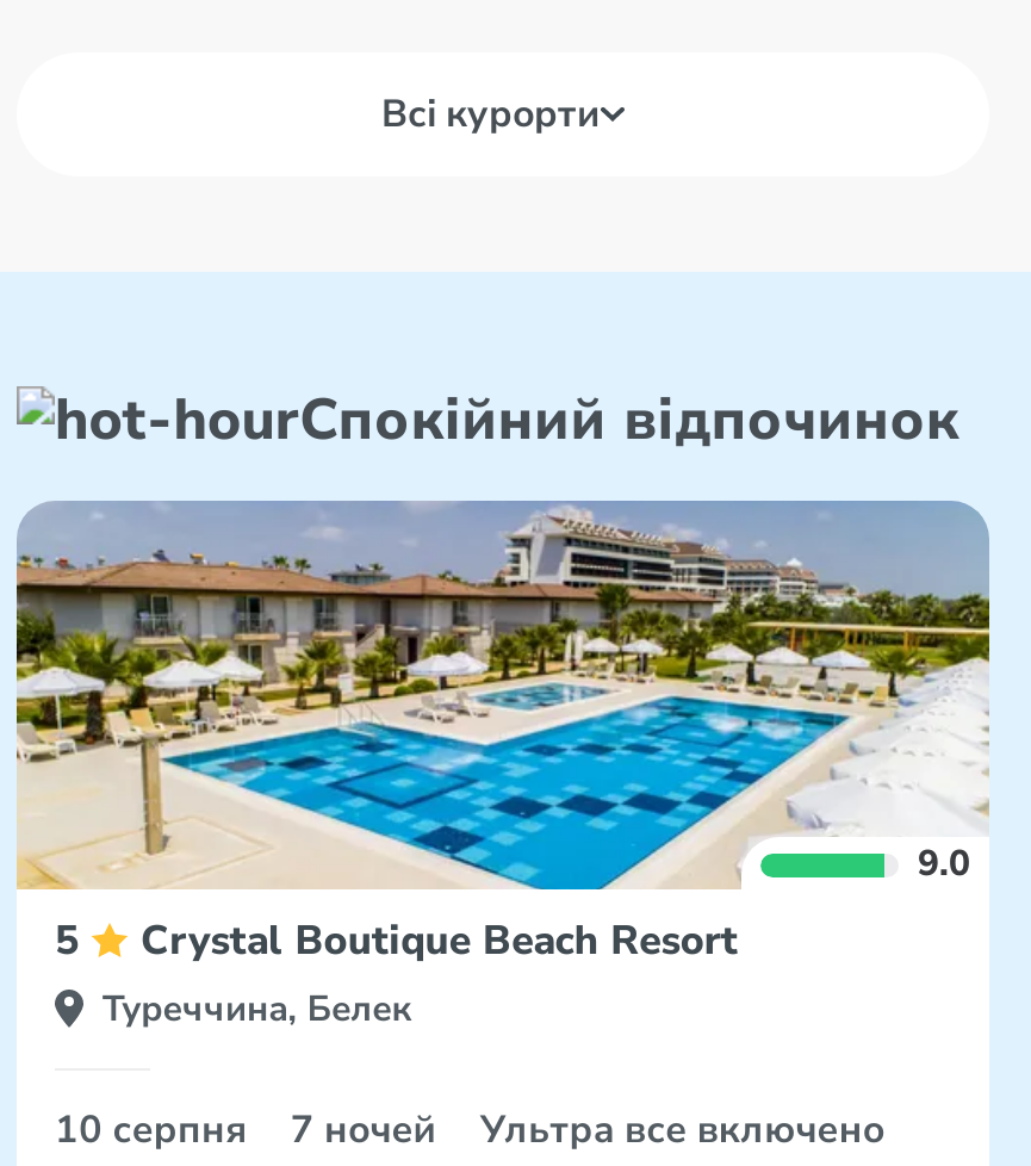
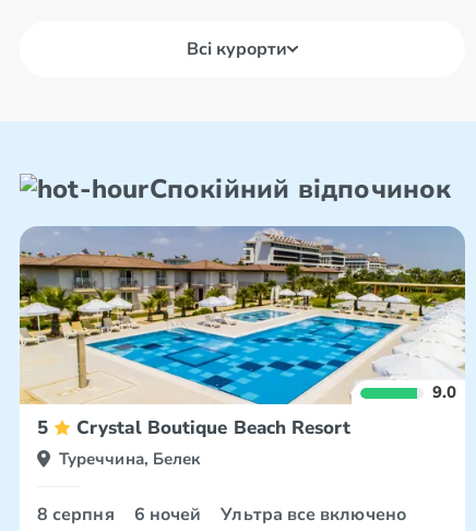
- 10 серпня
+ 8 серпня

- 7 ночей
+ 6 ночей
